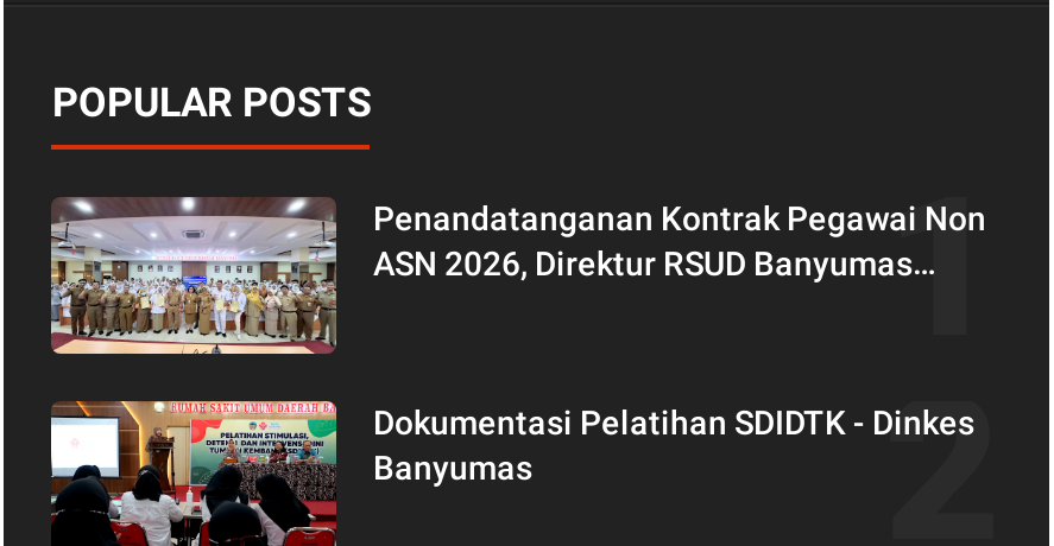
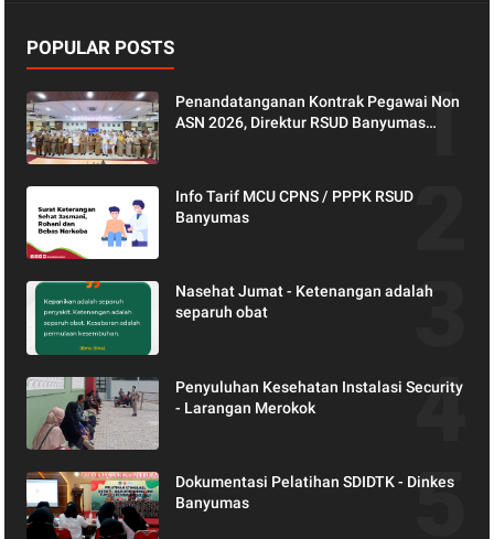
+ [image]
+ Info Tarif MCU CPNS / PPPK RSUD
+ Banyumas

+ [image]
+ Nasehat Jumat - Ketenangan adalah
+ separuh obat

+ [image]
+ Penyuluhan Kesehatan Instalasi Security
+ - Larangan Merokok
